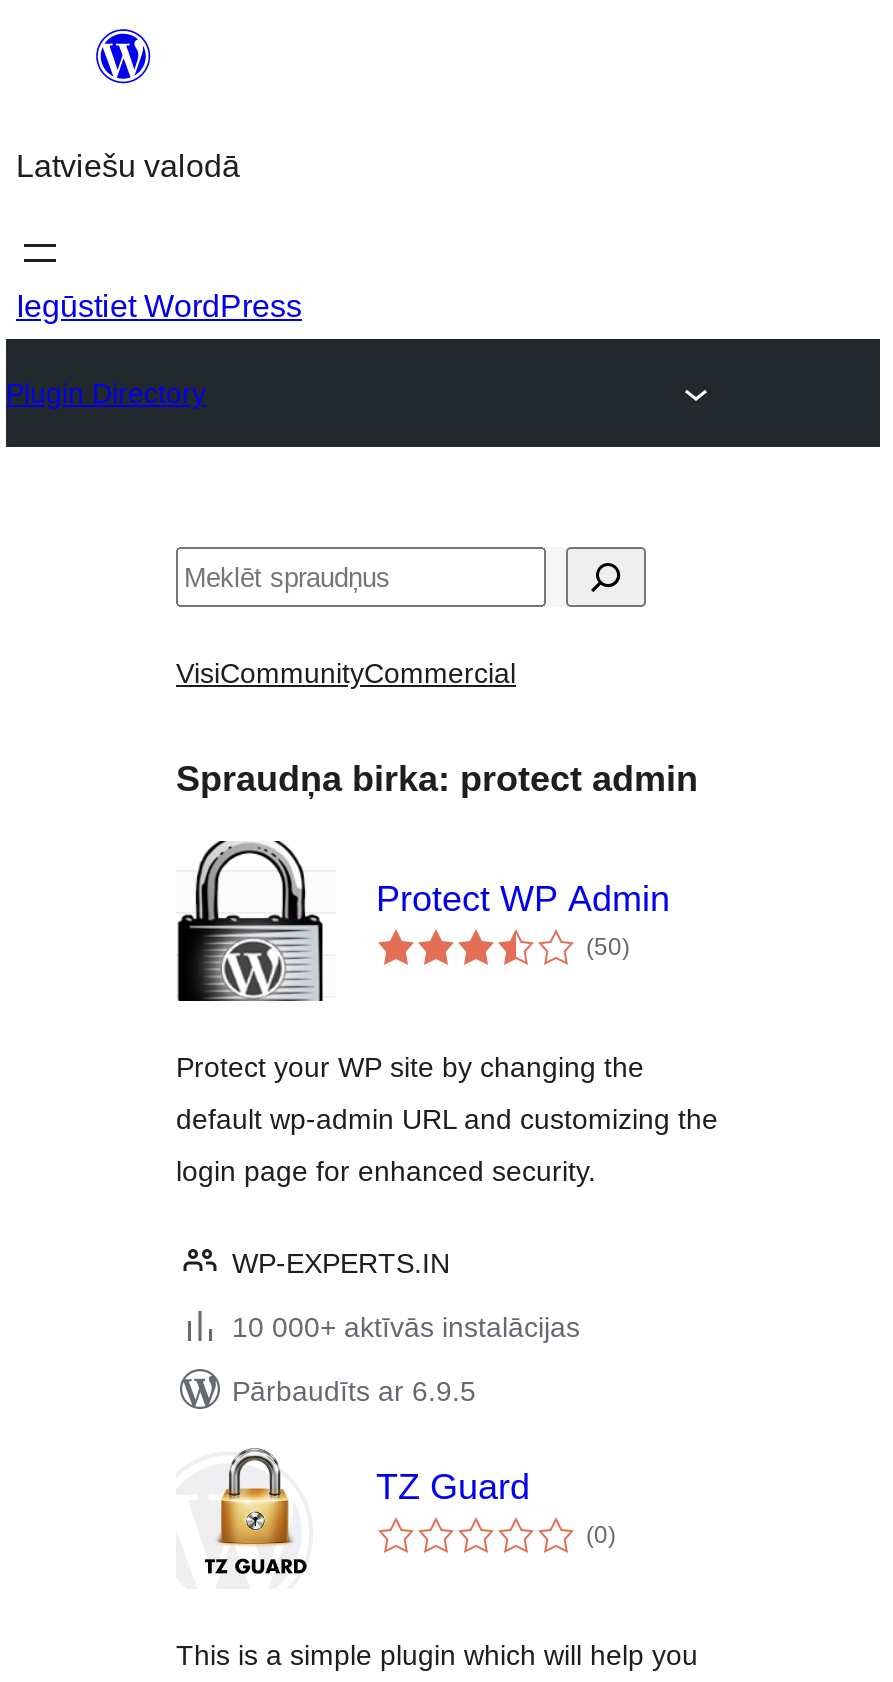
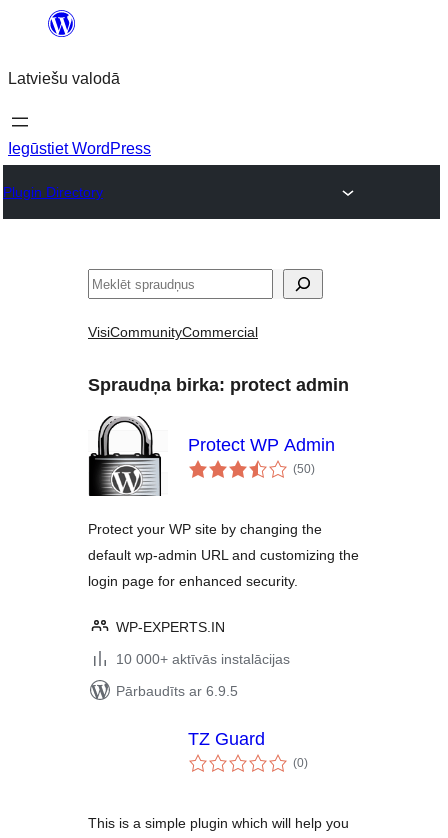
- [image]
